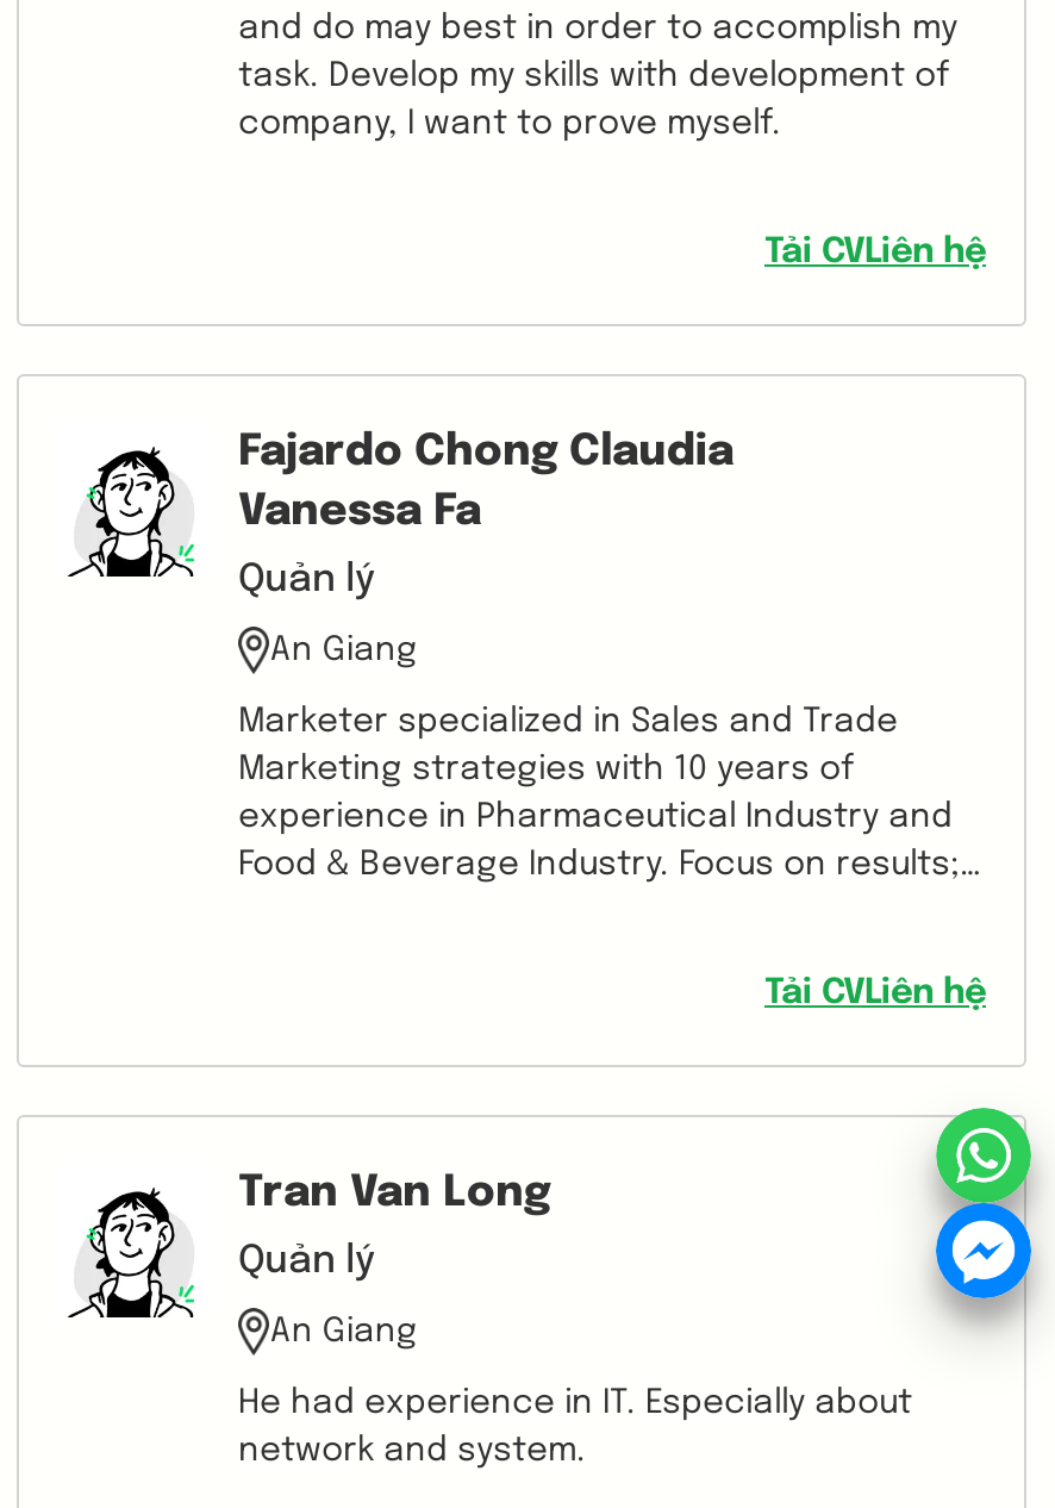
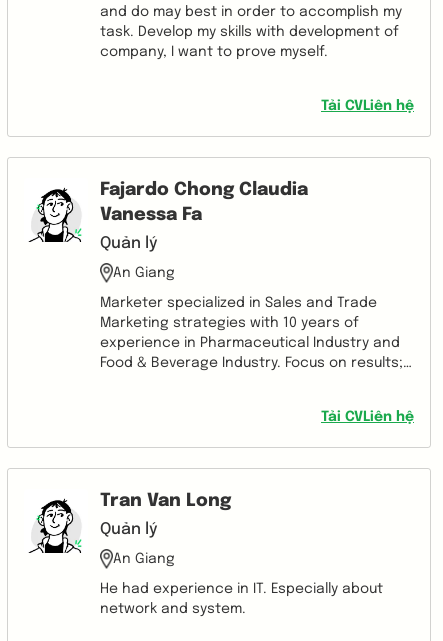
- [image]
